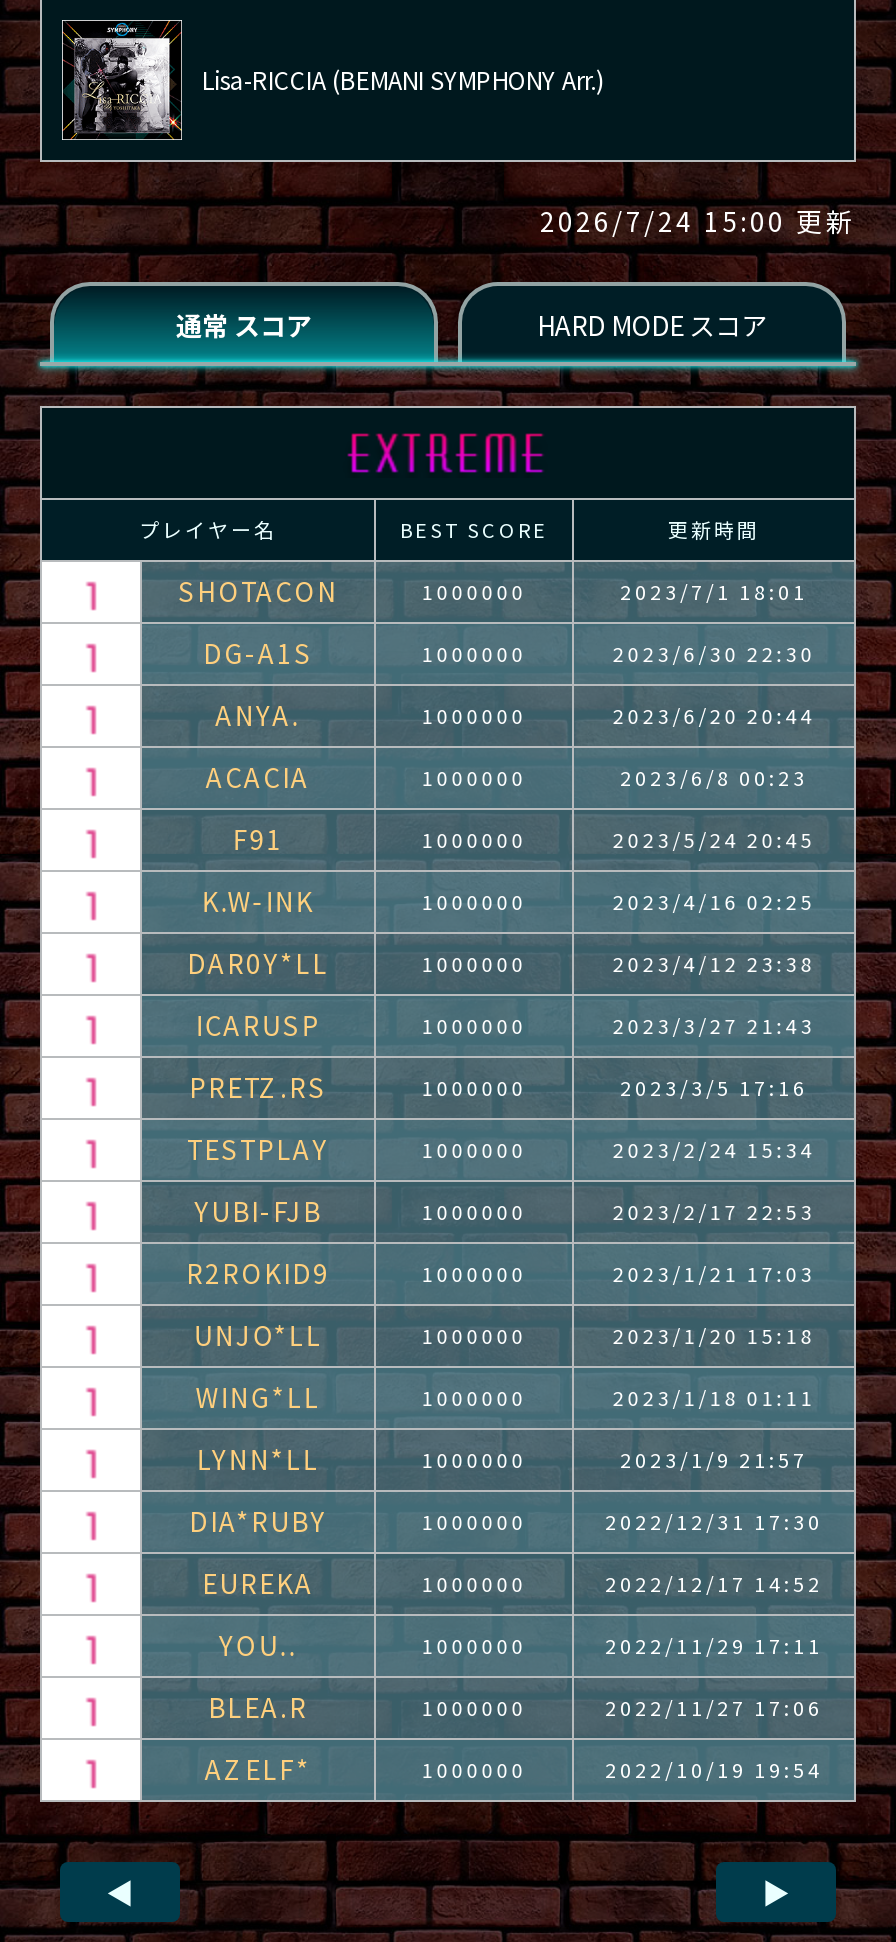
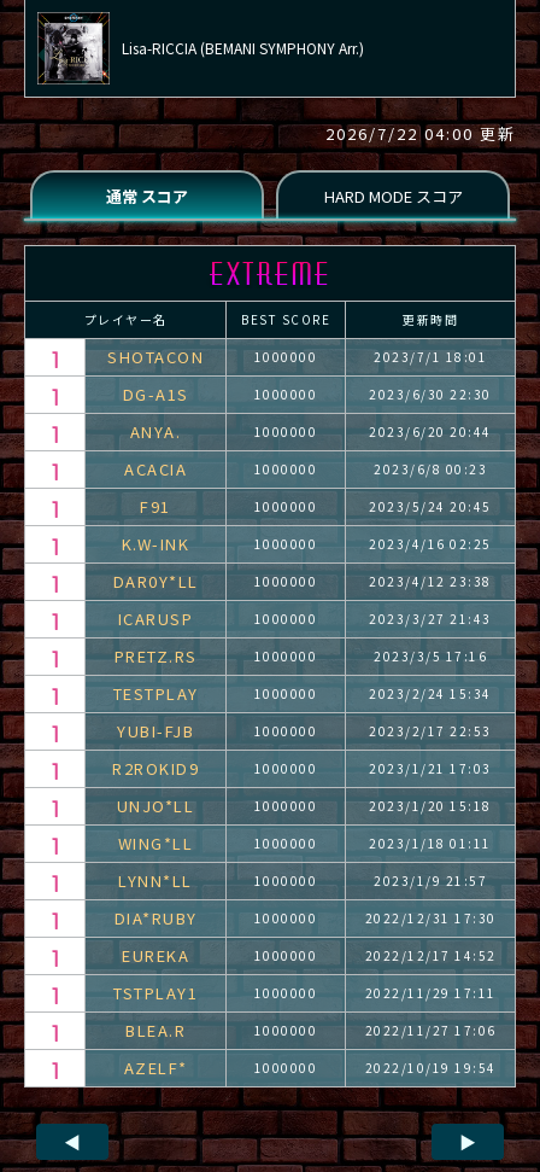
- 2026/7/24 15:00 更新
+ 2026/7/22 04:00 更新

- YOU..
+ TSTPLAY1
